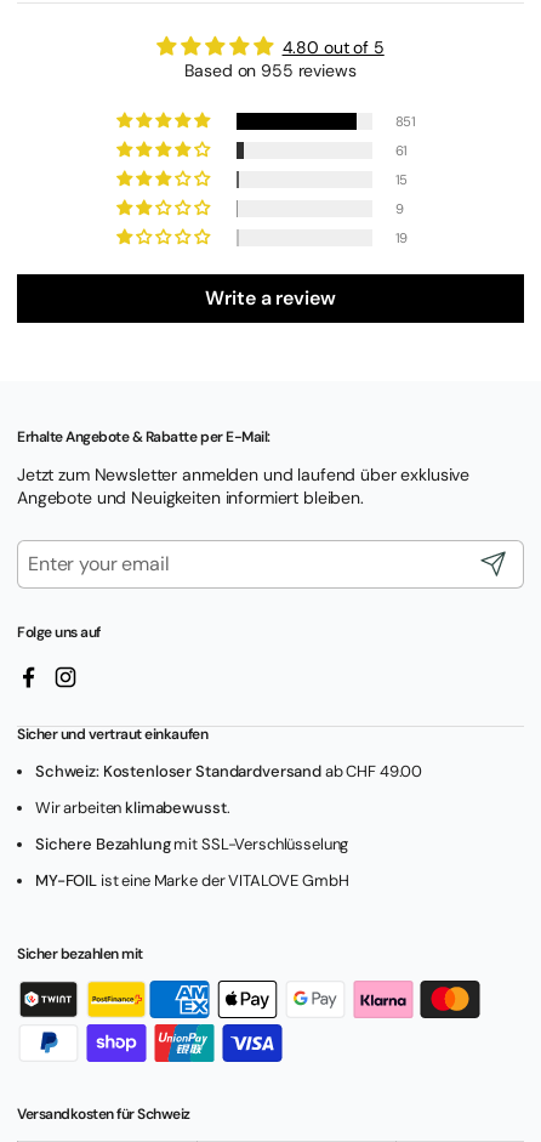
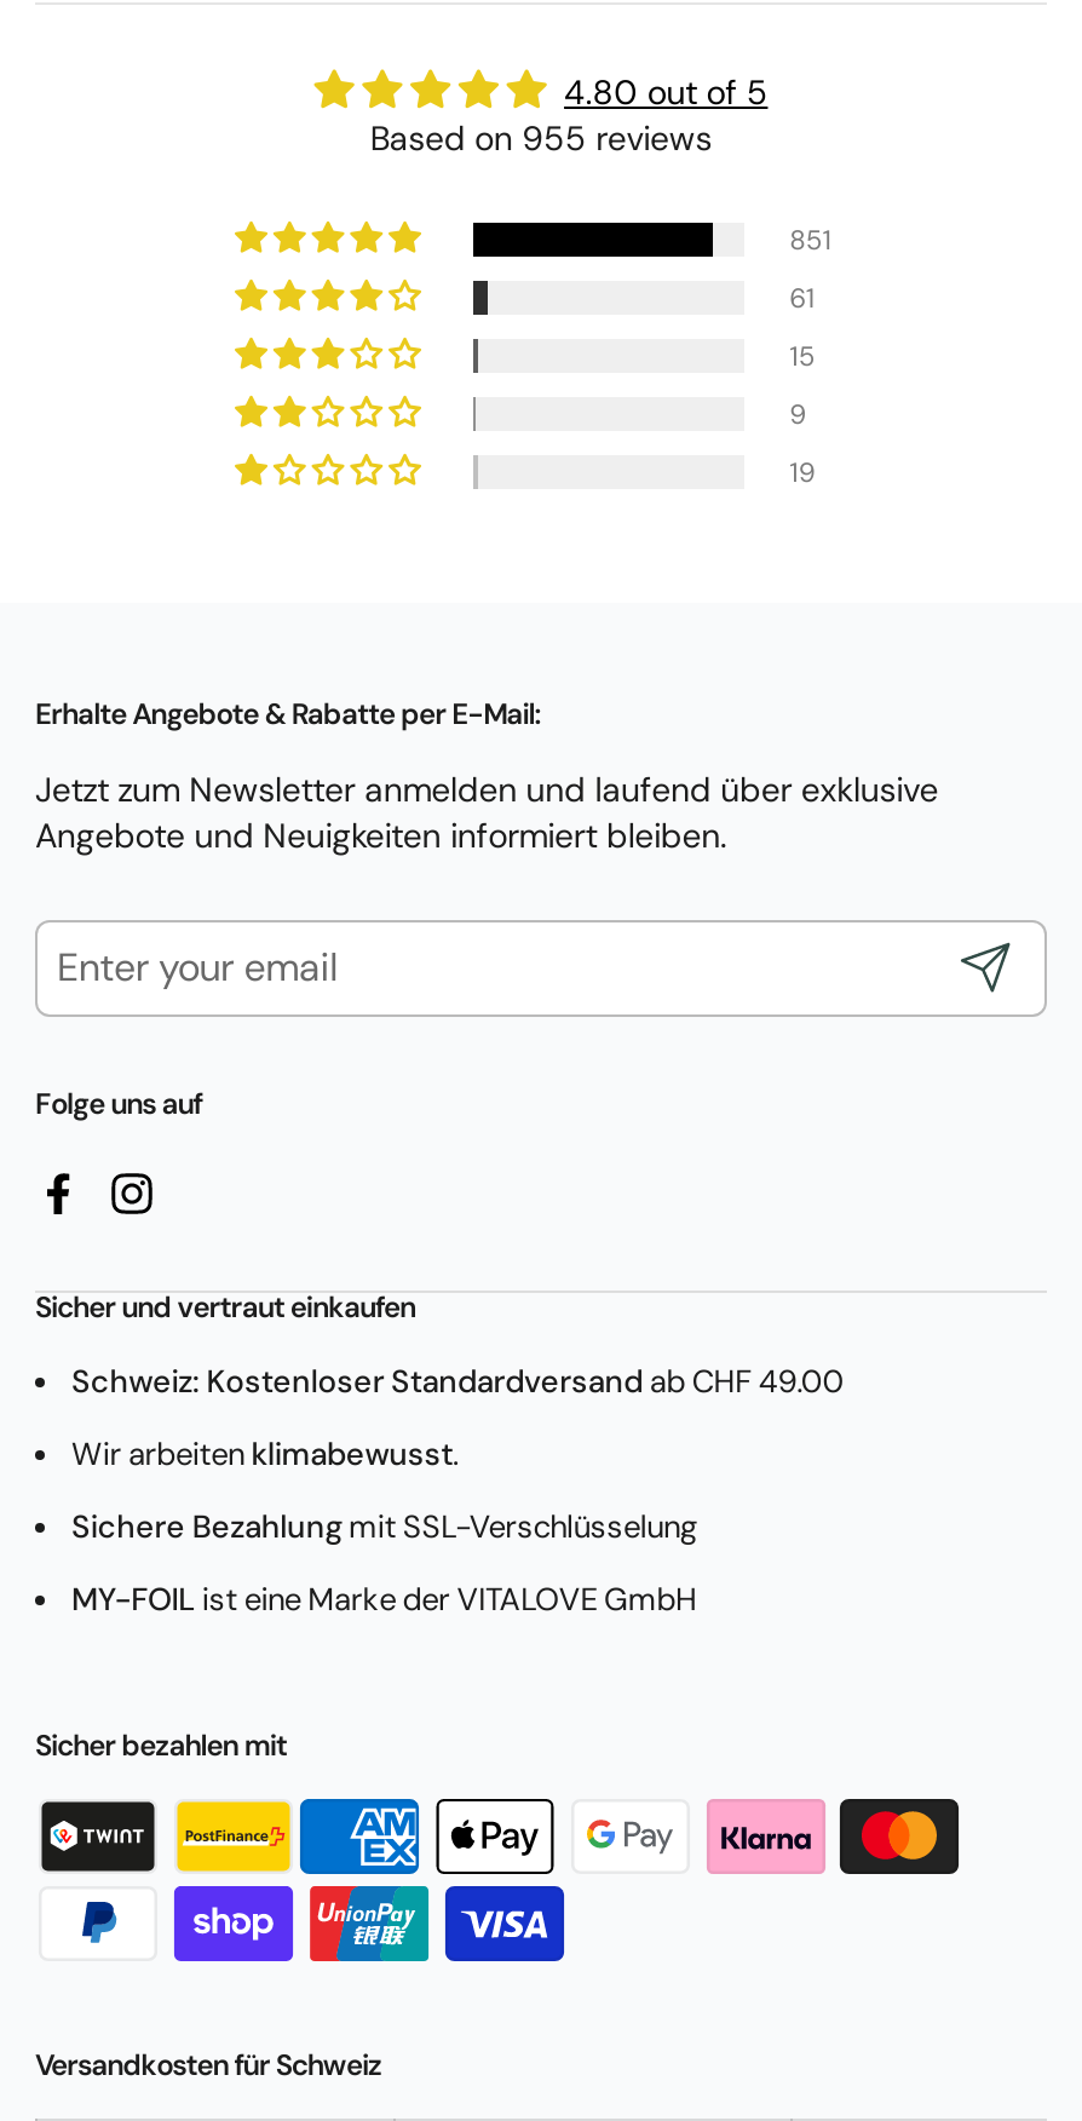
- Write a review
